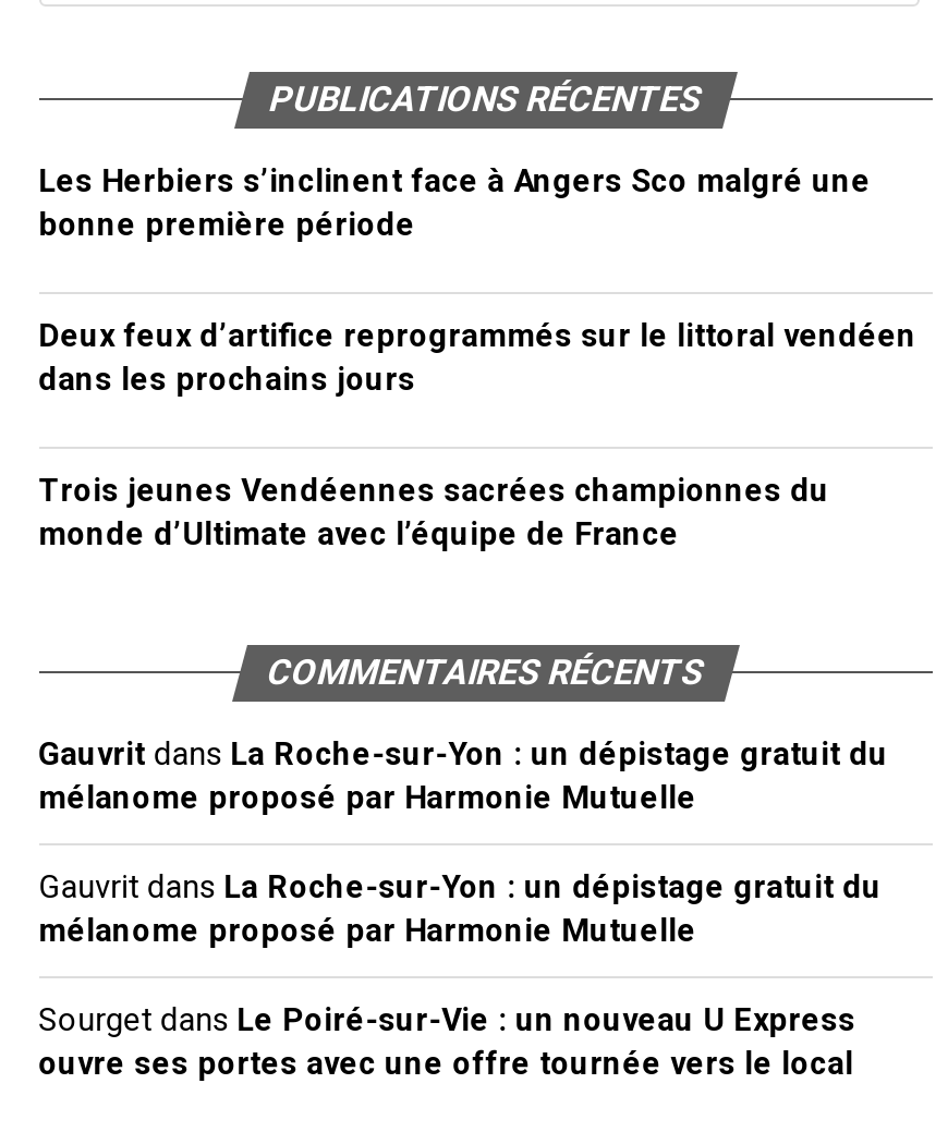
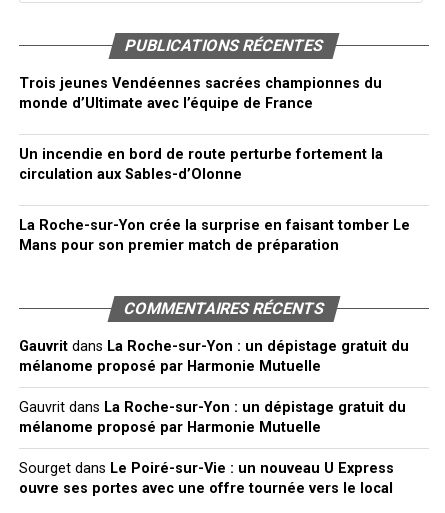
- Les Herbiers s’inclinent face à Angers Sco malgré une
- bonne première période
- Deux feux d’artifice reprogrammés sur le littoral vendéen
- dans les prochains jours

moved up: Trois jeunes Vendéennes sacrées championnes du | monde d’Ultimate avec l’équipe de France

+ Un incendie en bord de route perturbe fortement la
+ circulation aux Sables-d’Olonne
+ La Roche-sur-Yon crée la surprise en faisant tomber Le
+ Mans pour son premier match de préparation
